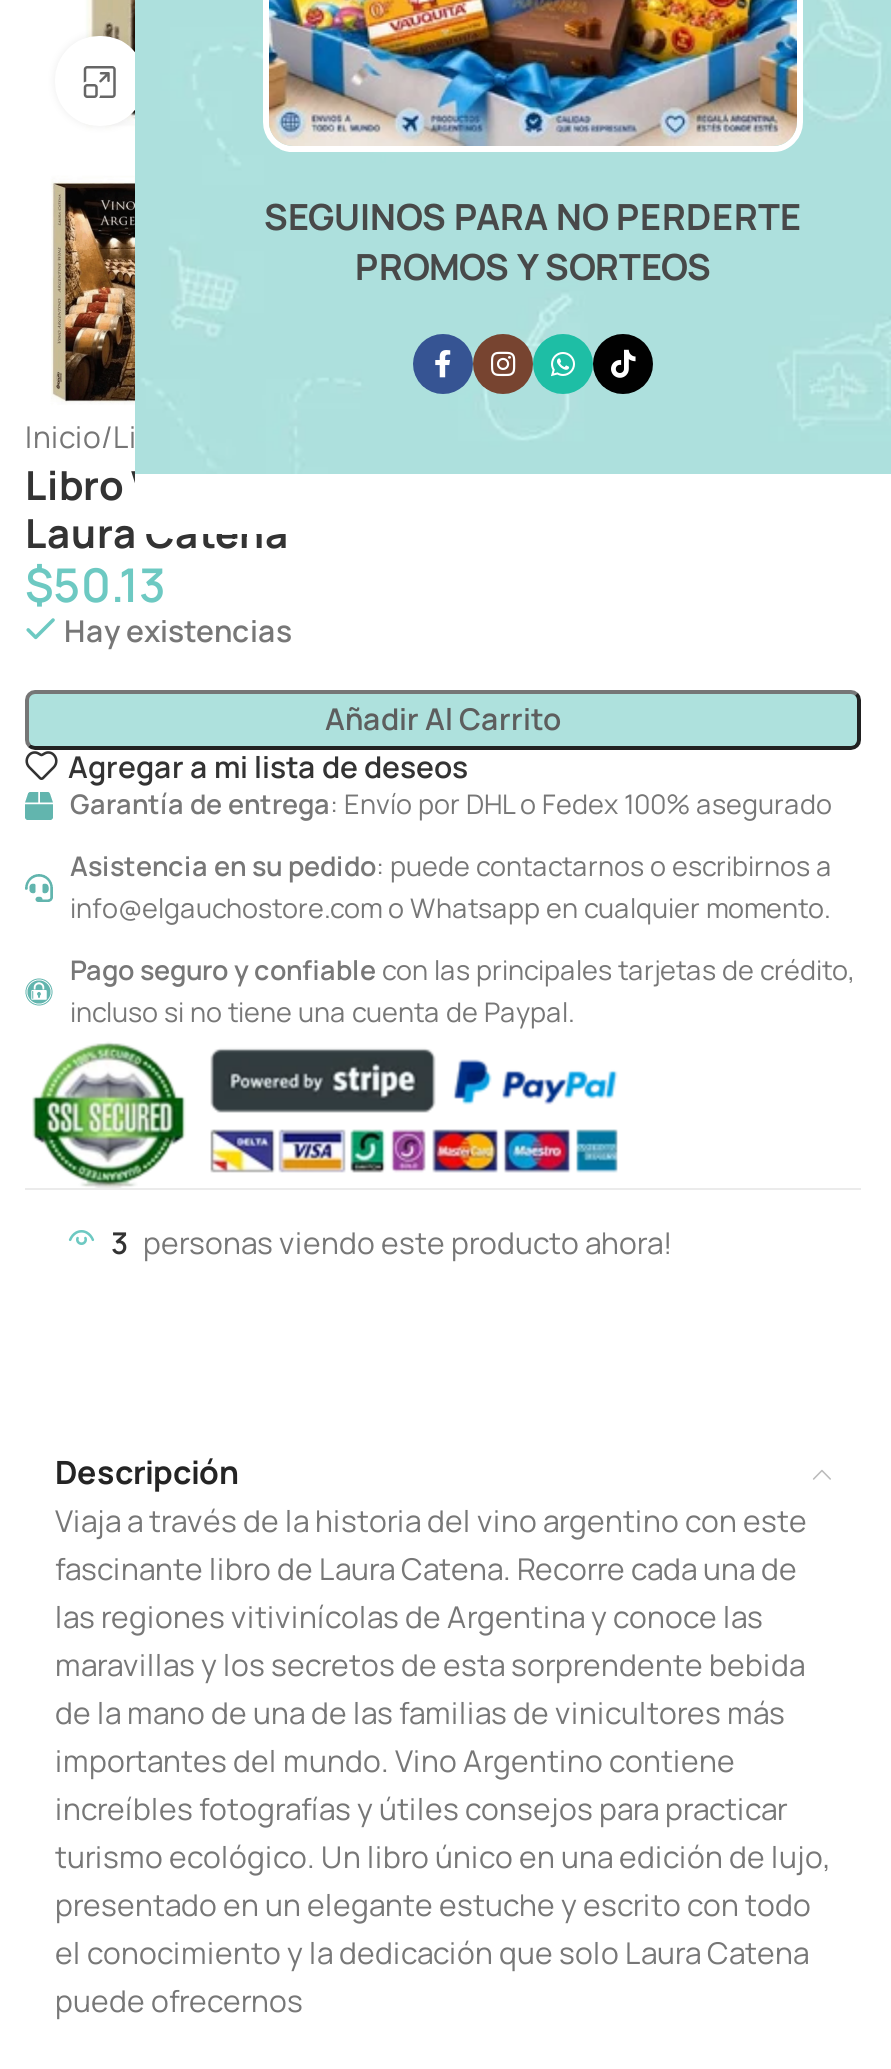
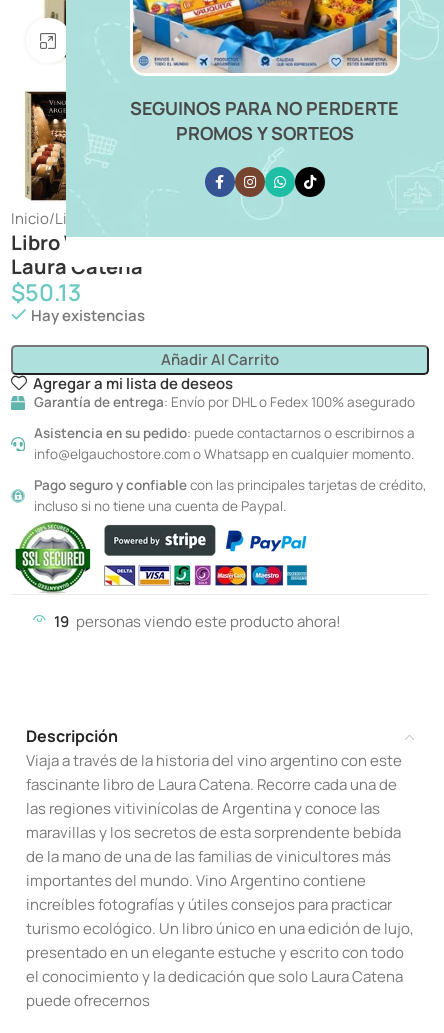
- 3 personas viendo este producto ahora!
+ 19 personas viendo este producto ahora!
